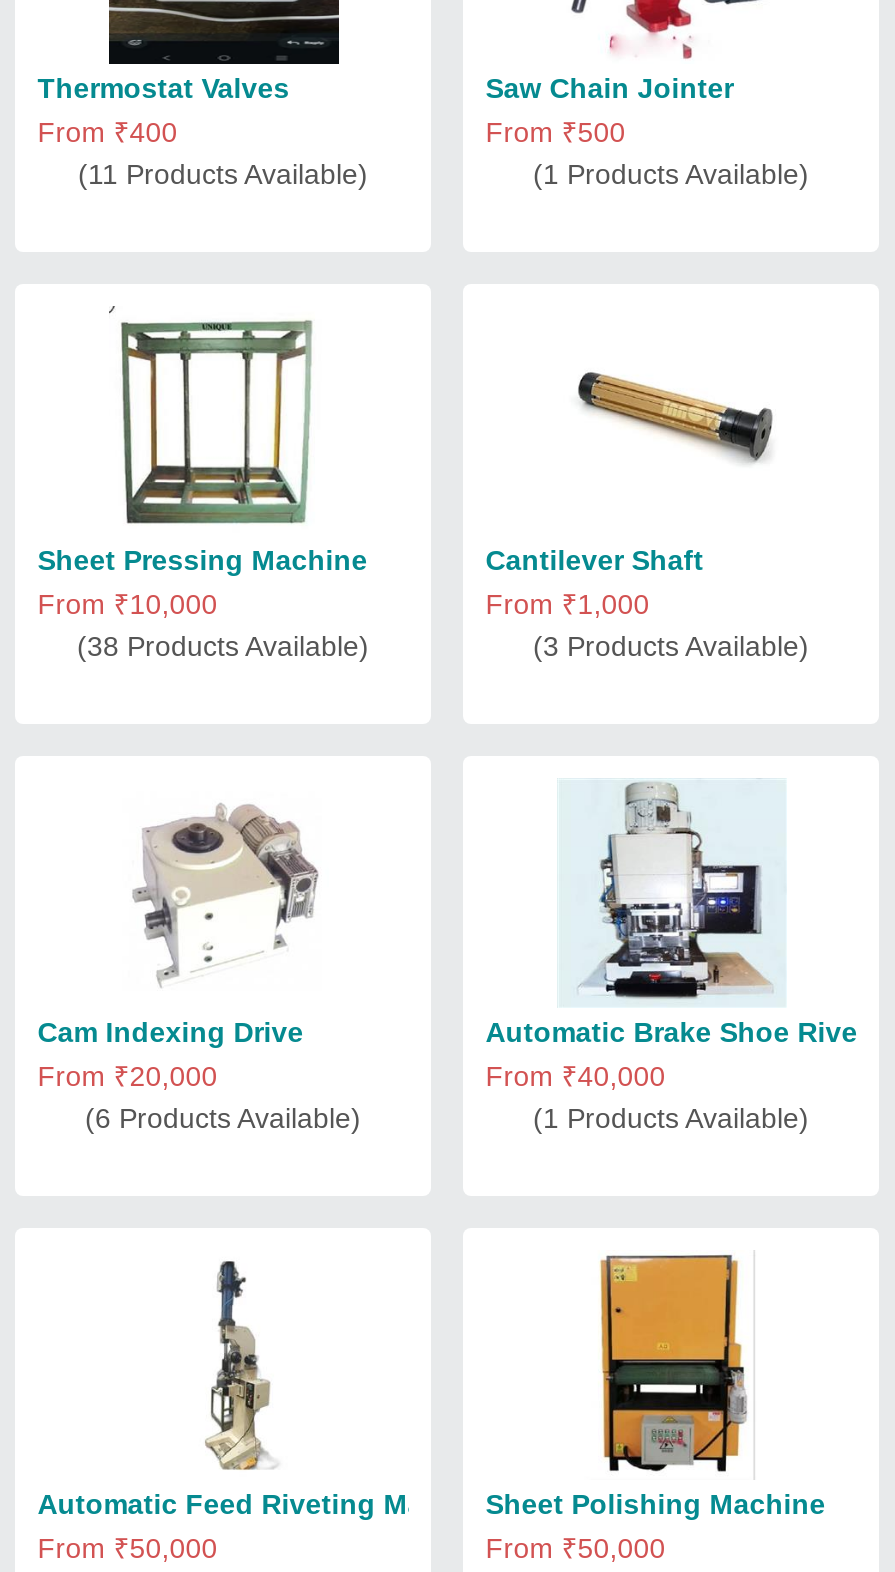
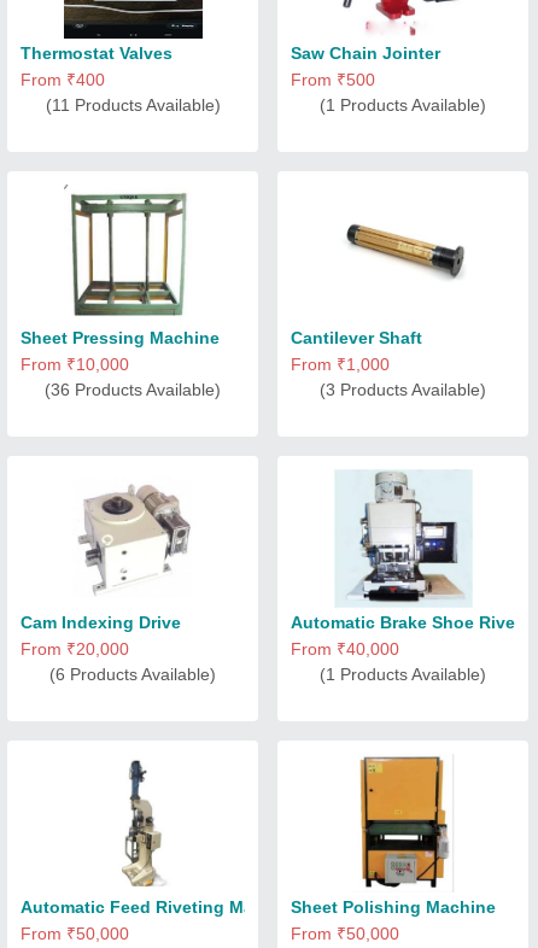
- (38 Products Available)
+ (36 Products Available)
